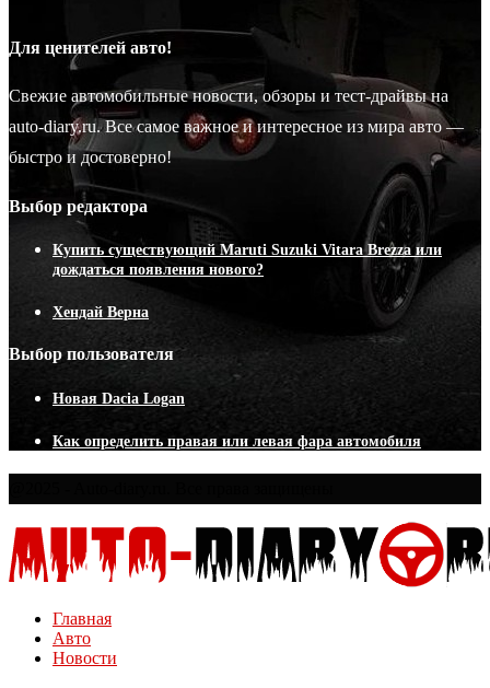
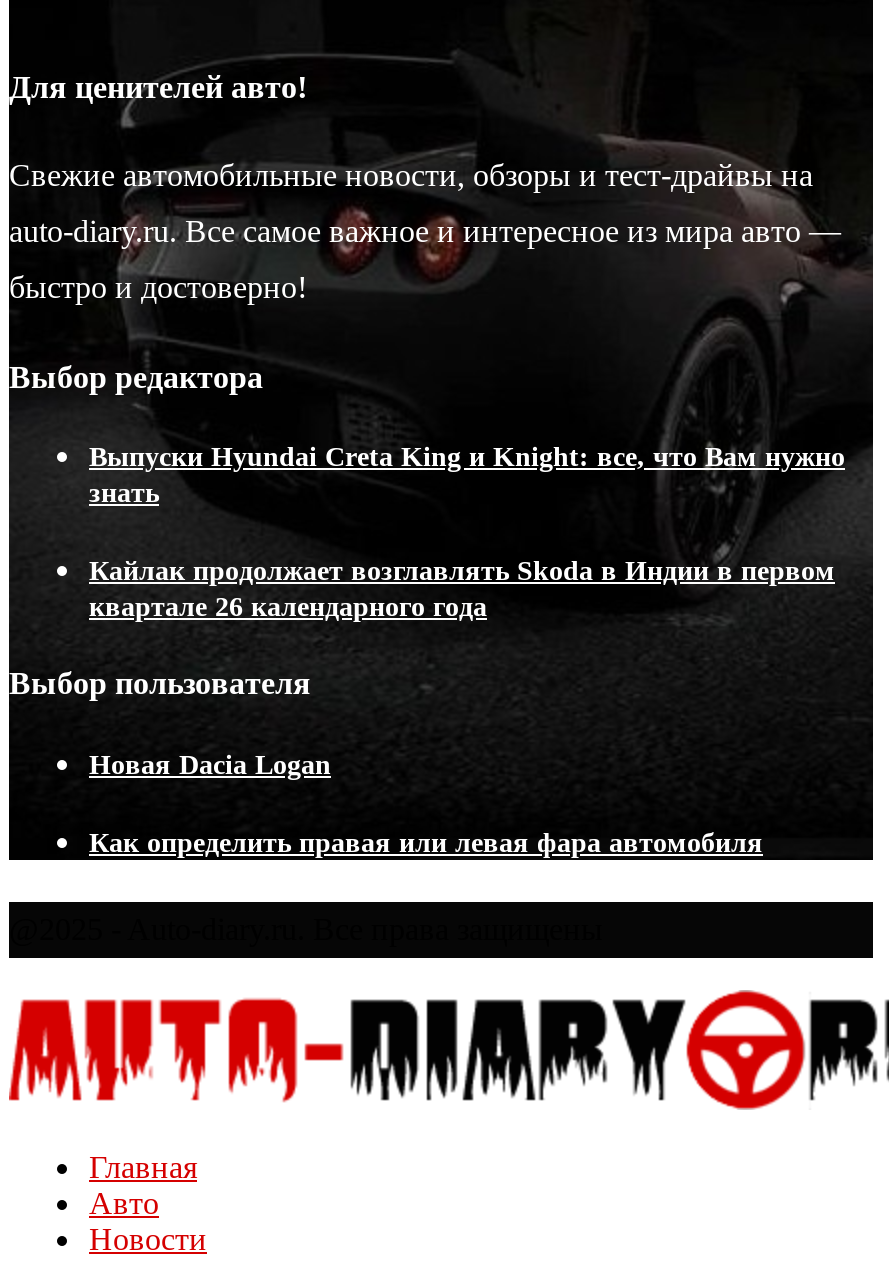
- Купить существующий Maruti Suzuki Vitara Brezza или
- дождаться появления нового?
+ Выпуски Hyundai Creta King и Knight: все, что Вам нужно
+ знать

- Хендай Верна
+ Кайлак продолжает возглавлять Skoda в Индии в первом
+ квартале 26 календарного года
